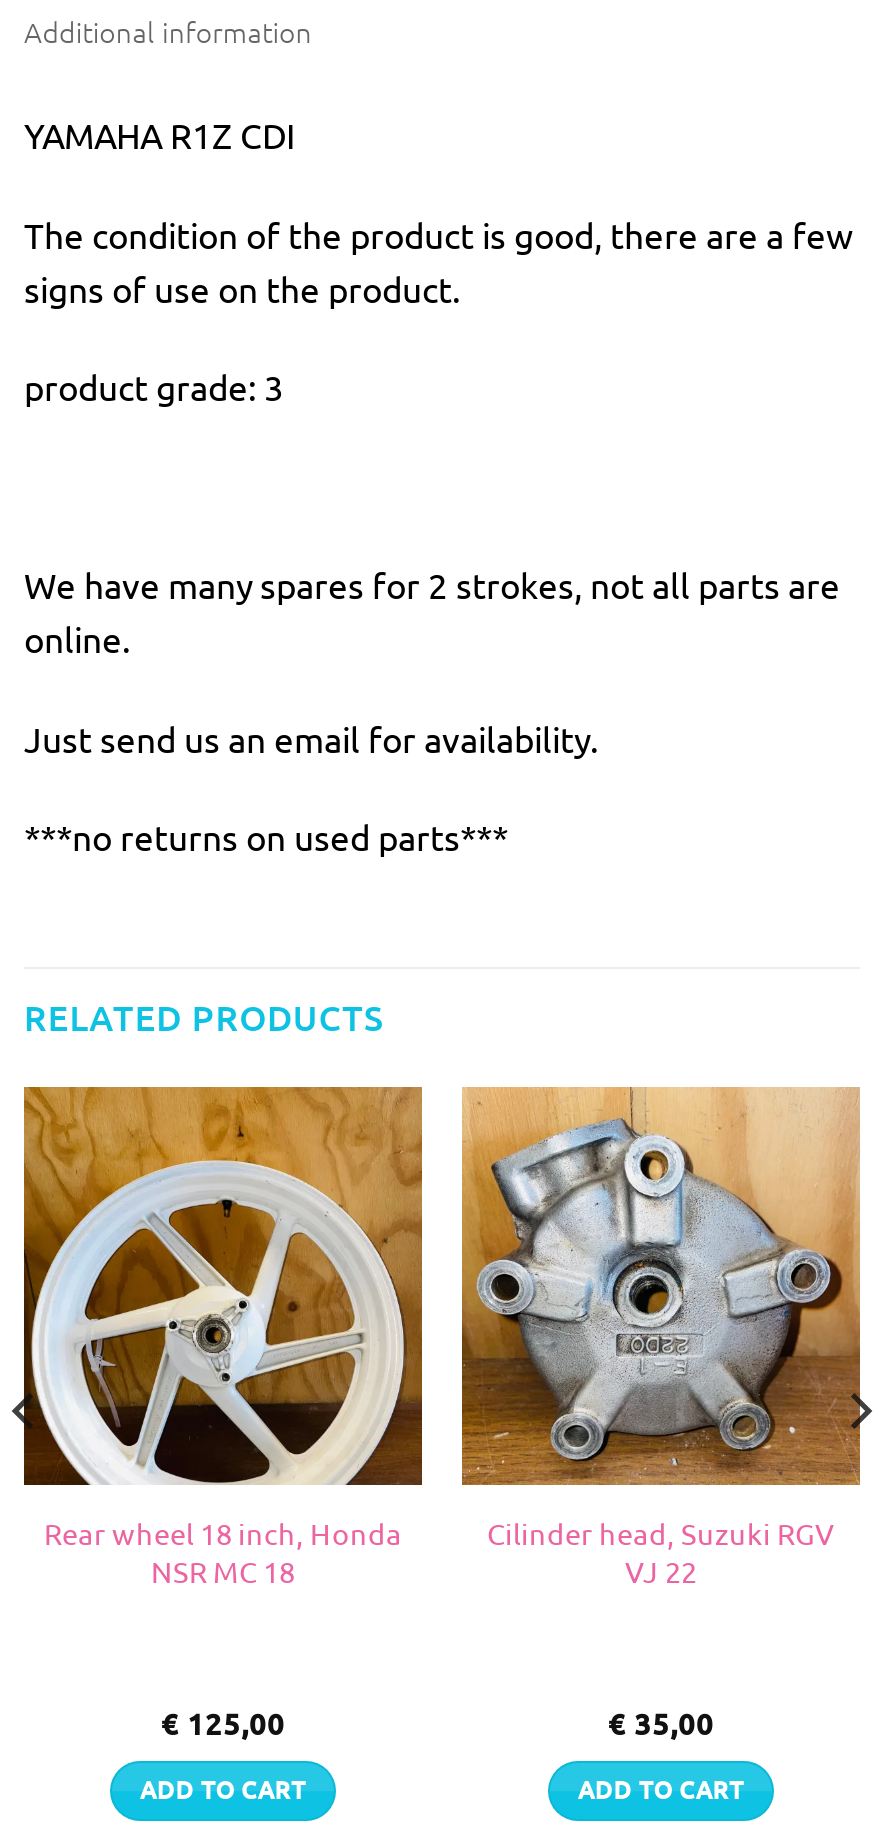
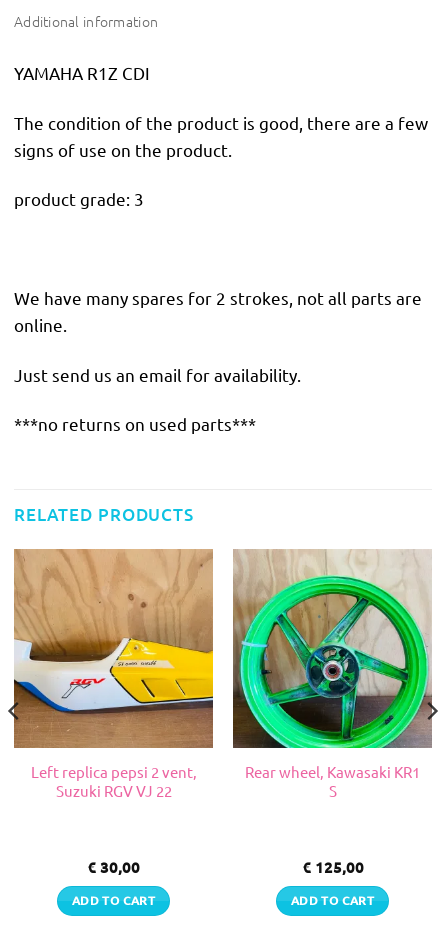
- [image]
- Rear wheel 18 inch, Honda
- NSR MC 18
+ [image]
+ Left replica pepsi 2 vent,
+ Suzuki RGV VJ 22

- [image]
- Cilinder head, Suzuki RGV
- VJ 22
+ [image]
+ Rear wheel, Kawasaki KR1
+ S

- €125,00
+ €30,00

- €35,00
+ €125,00
